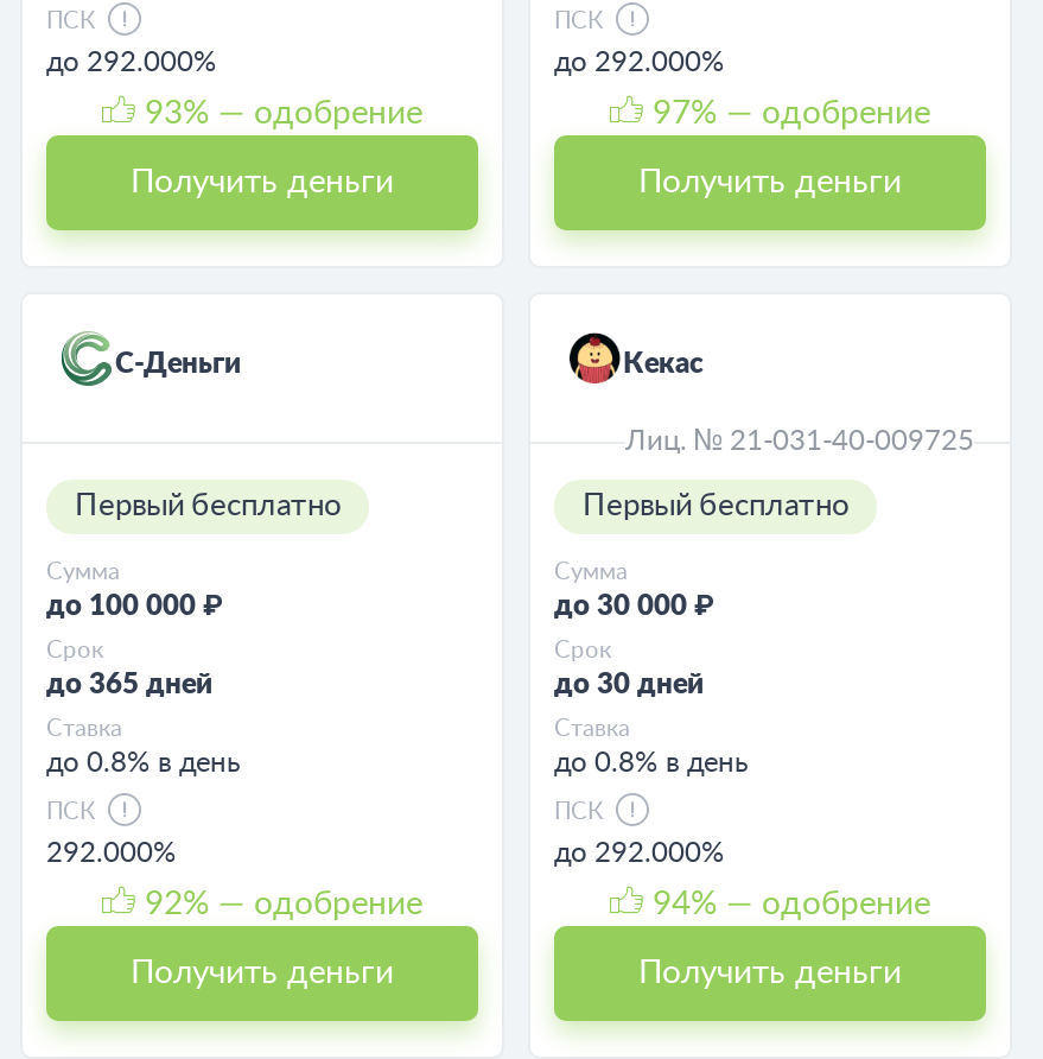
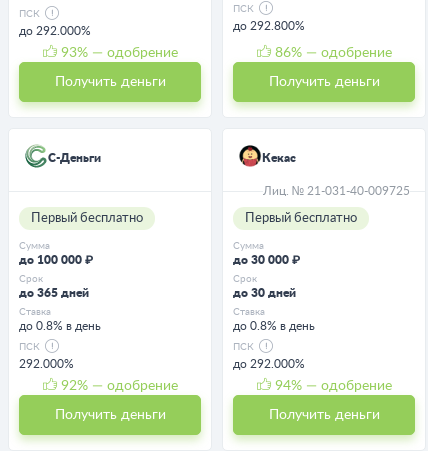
- до 292.000%
+ до 292.800%

- 97% — одобрение
+ 86% — одобрение
